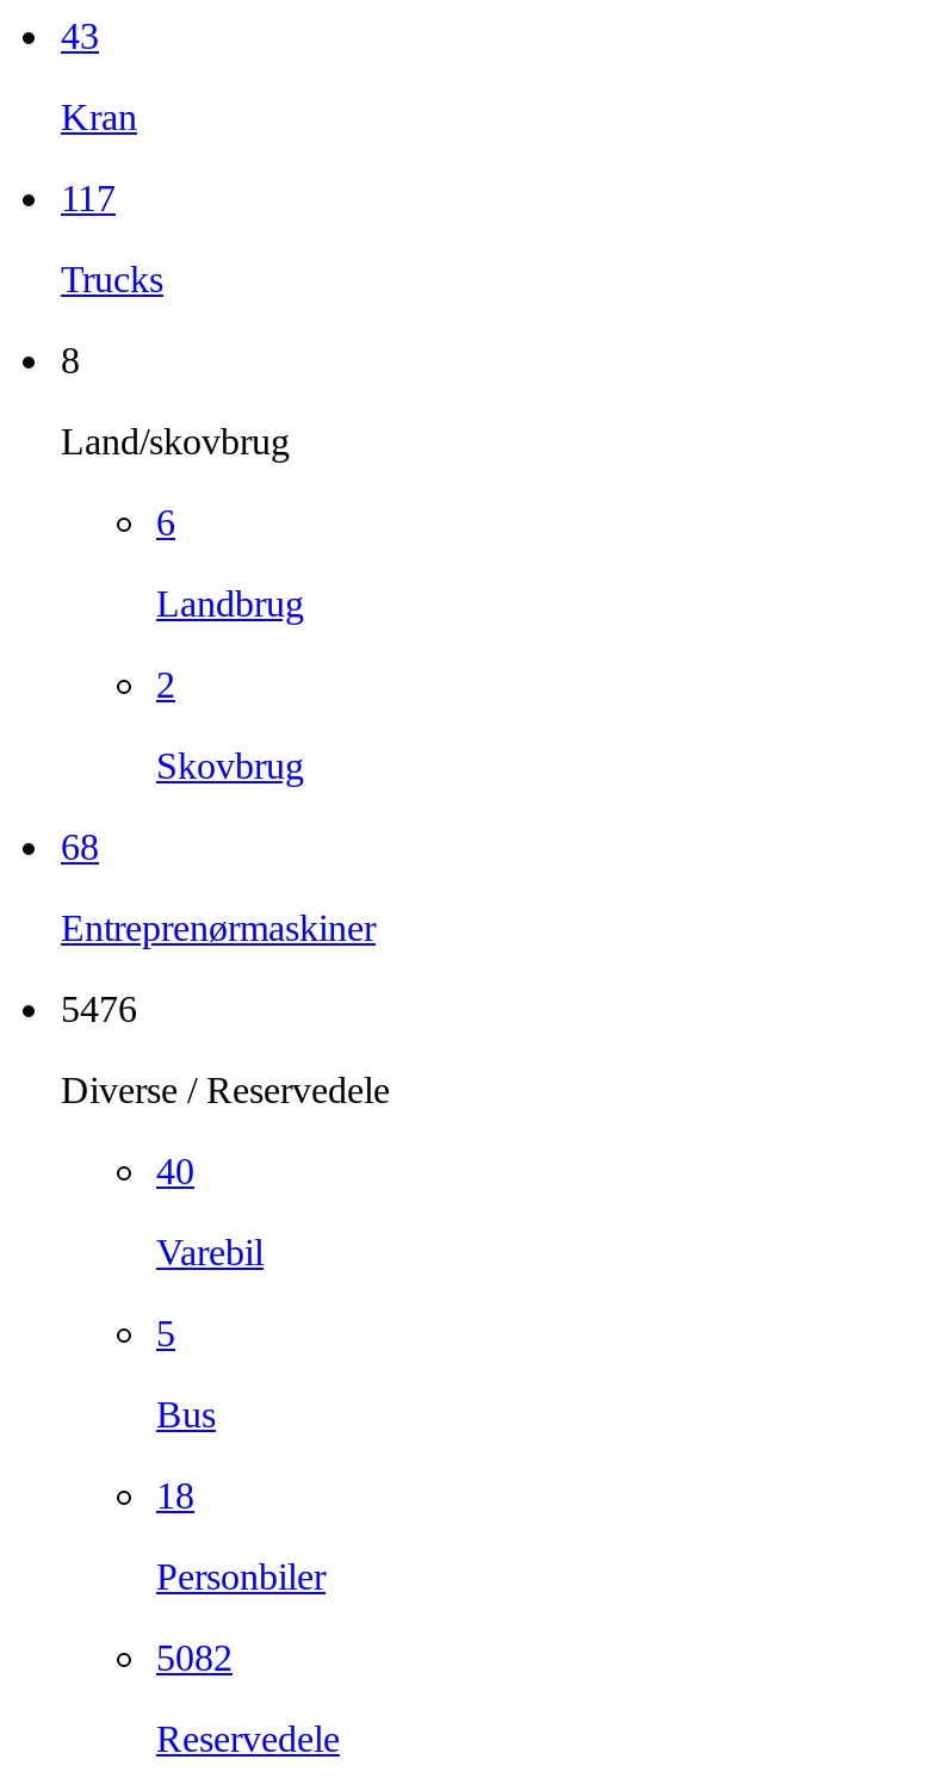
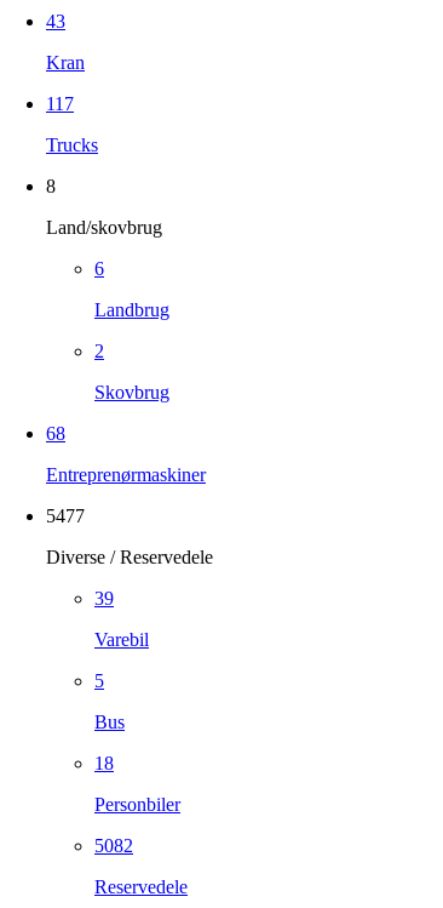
- 5476
+ 5477

- 40
+ 39
